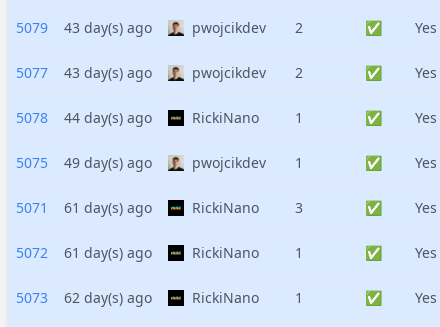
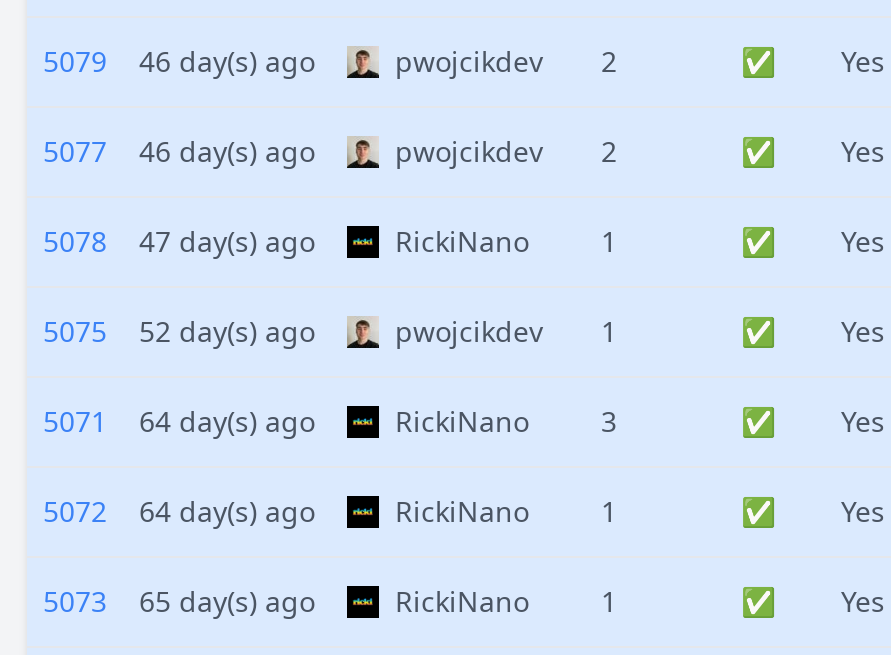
- 5079 43 day(s) ago
+ 5079 46 day(s) ago

- 5077 43 day(s) ago
+ 5077 46 day(s) ago

- 5078 44 day(s) ago
+ 5078 47 day(s) ago

- 5075 49 day(s) ago
+ 5075 52 day(s) ago

- 5071 61 day(s) ago
+ 5071 64 day(s) ago

- 5072 61 day(s) ago
+ 5072 64 day(s) ago

- 5073 62 day(s) ago
+ 5073 65 day(s) ago
